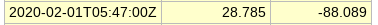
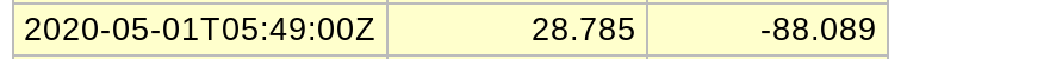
- 2020-02-01T05:47:00Z
+ 2020-05-01T05:49:00Z
